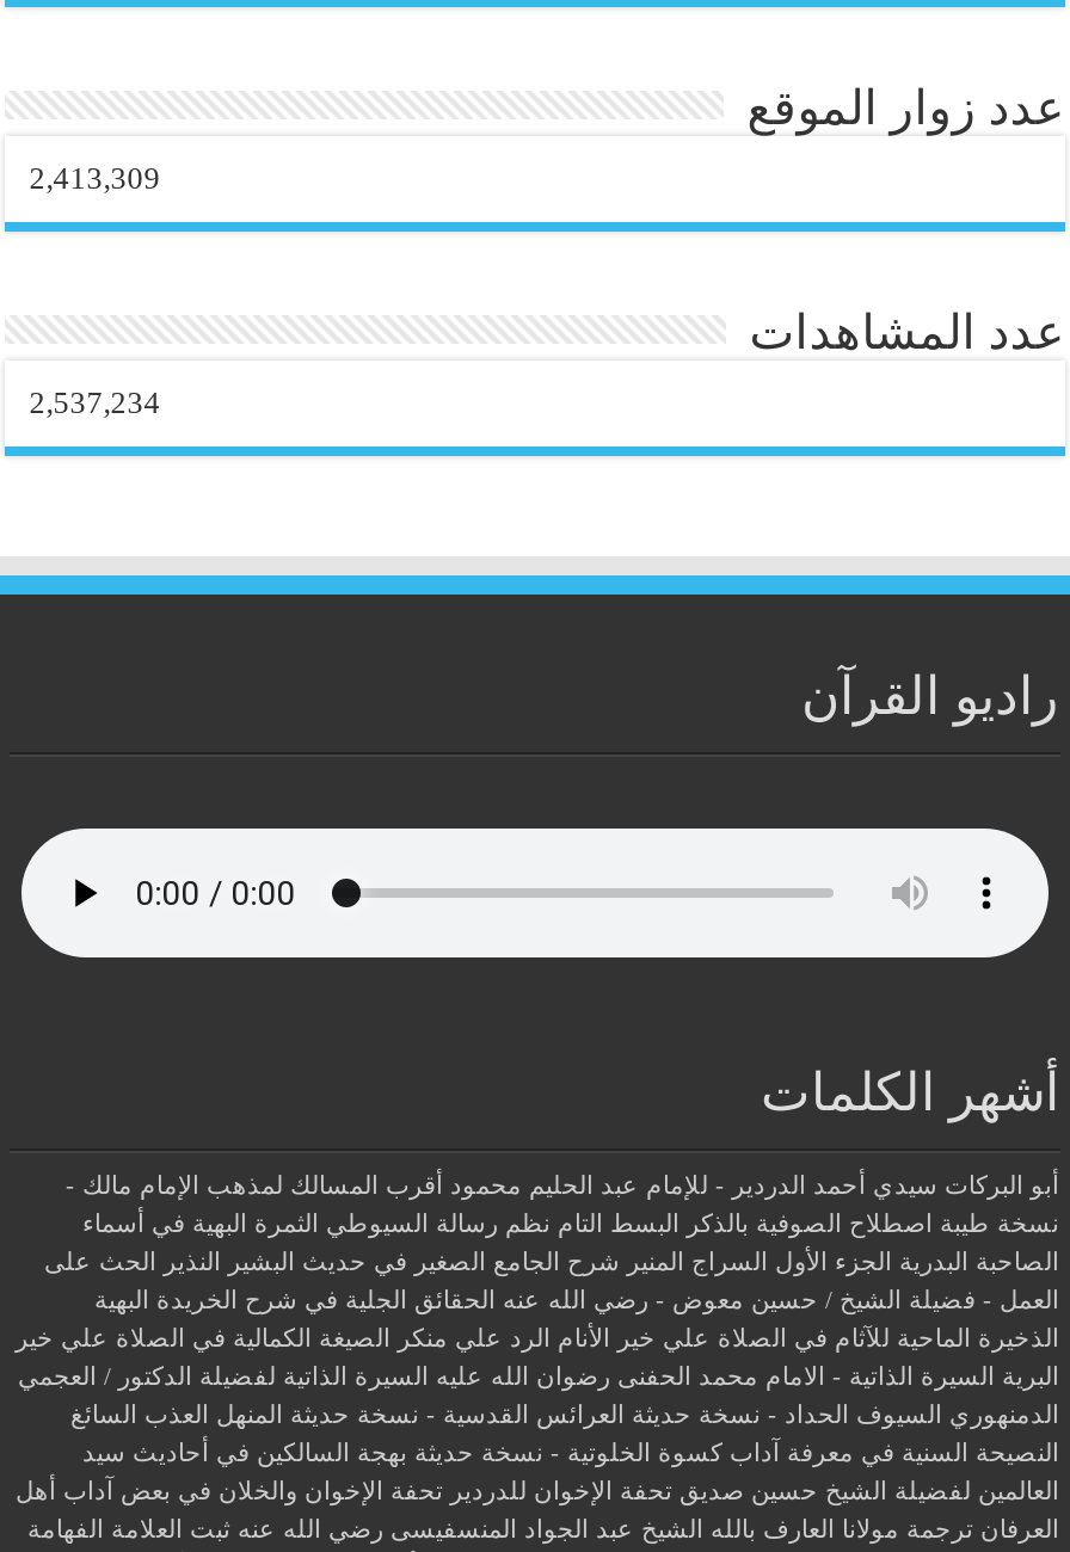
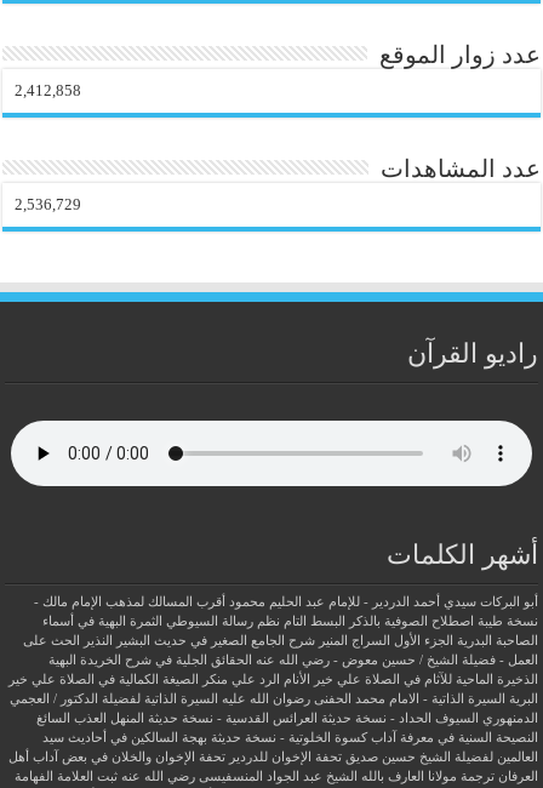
- 2,413,309
+ 2,412,858

- 2,537,234
+ 2,536,729
